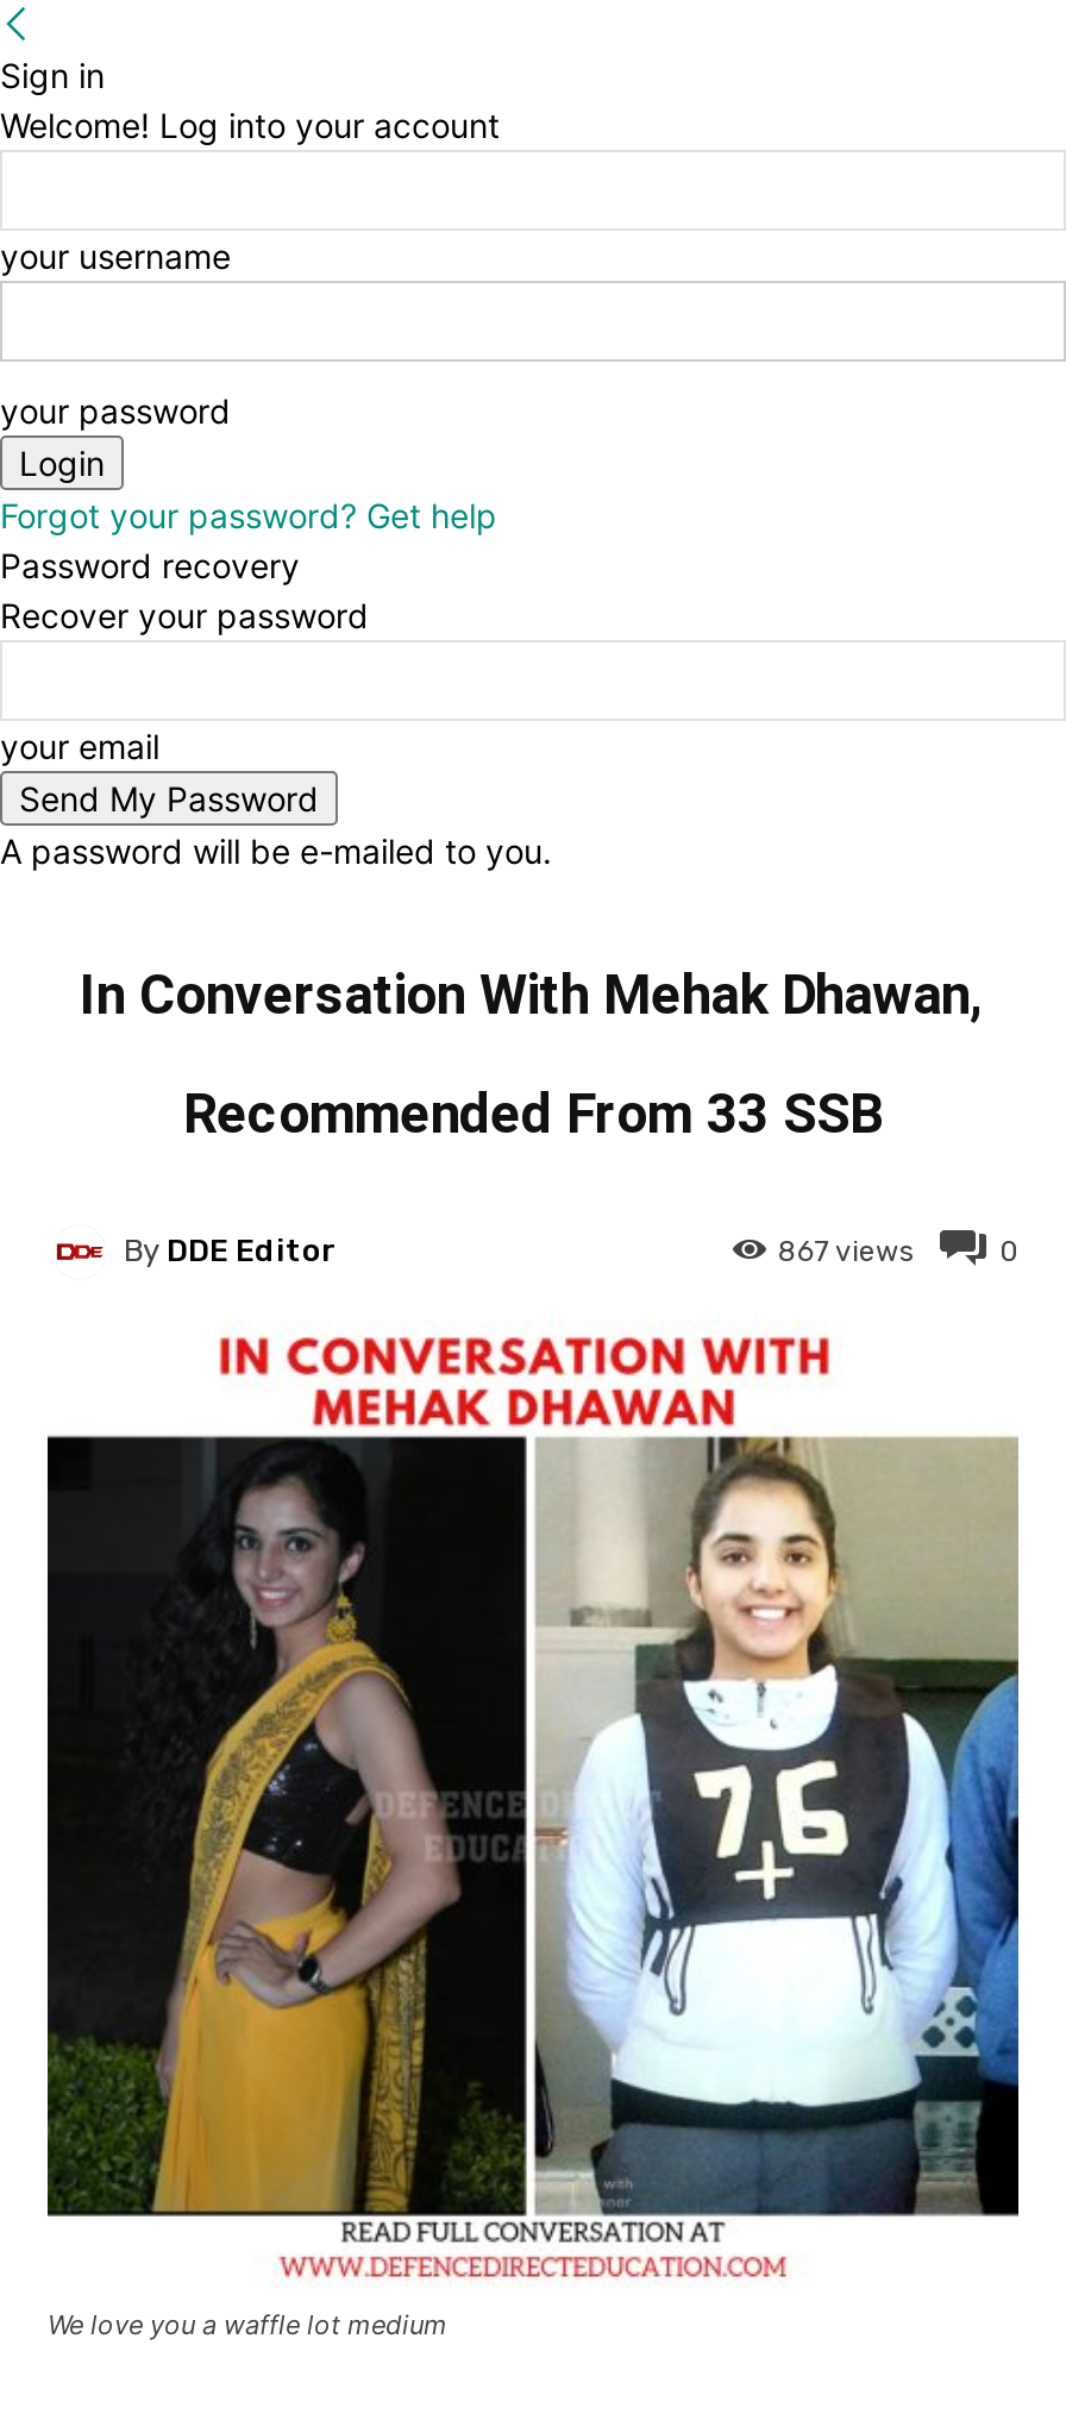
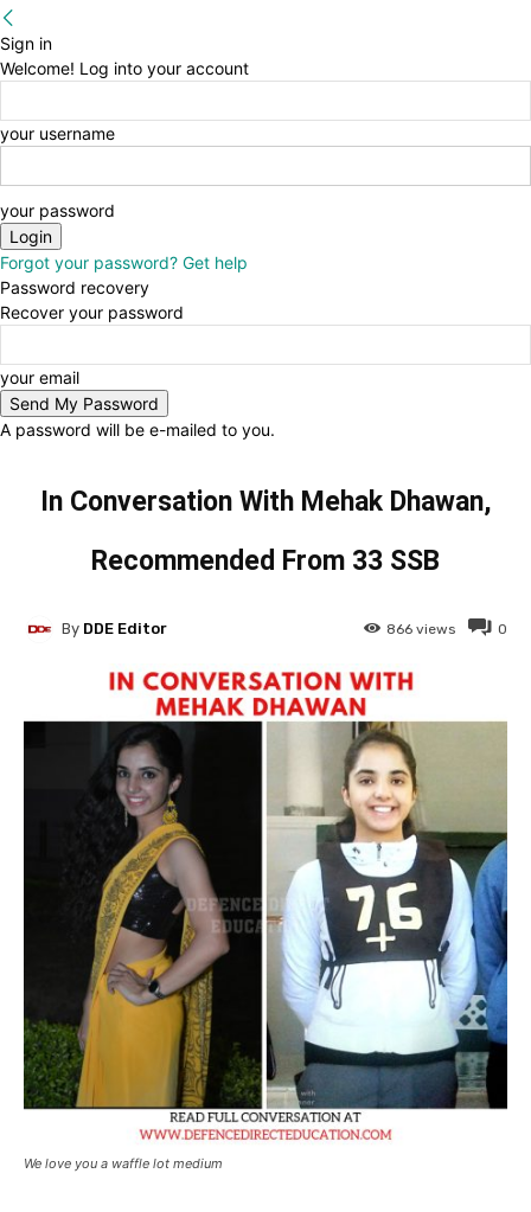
- 867 views
+ 866 views
